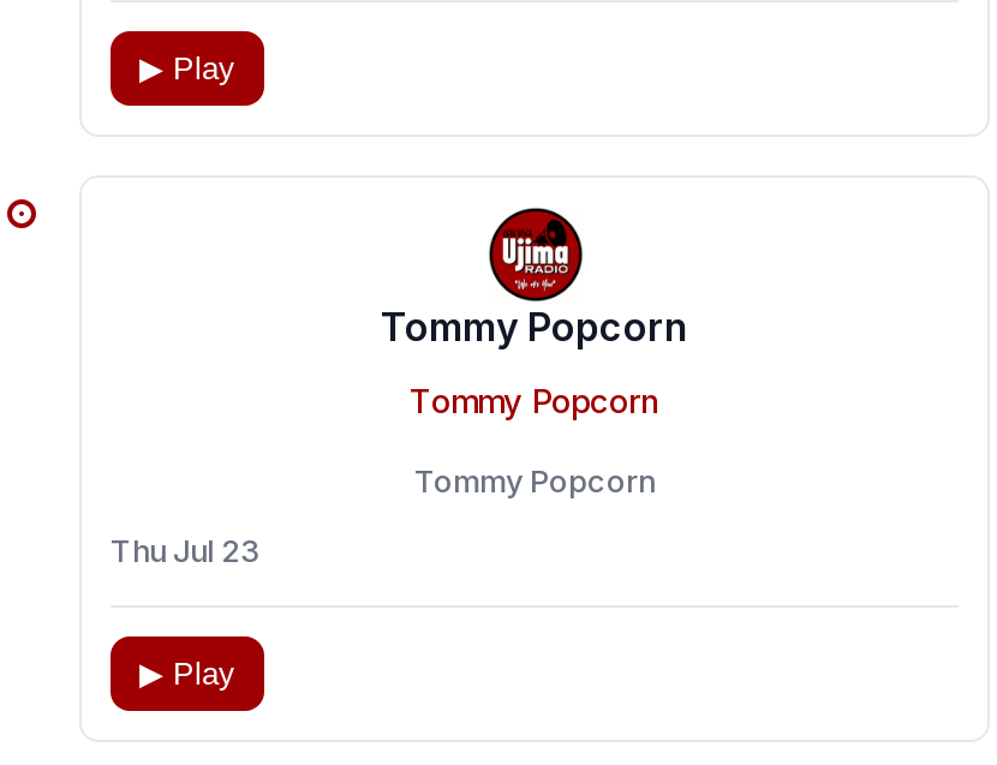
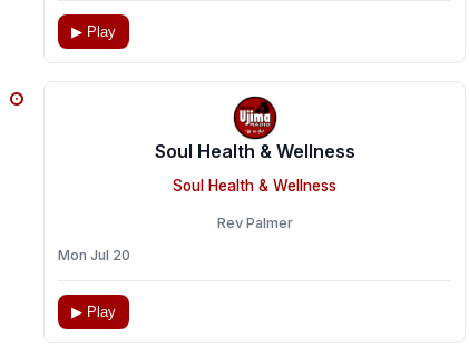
- Tommy Popcorn
+ Soul Health & Wellness

- Tommy Popcorn
+ Soul Health & Wellness

- Tommy Popcorn
+ Rev Palmer

- Thu Jul 23
+ Mon Jul 20
